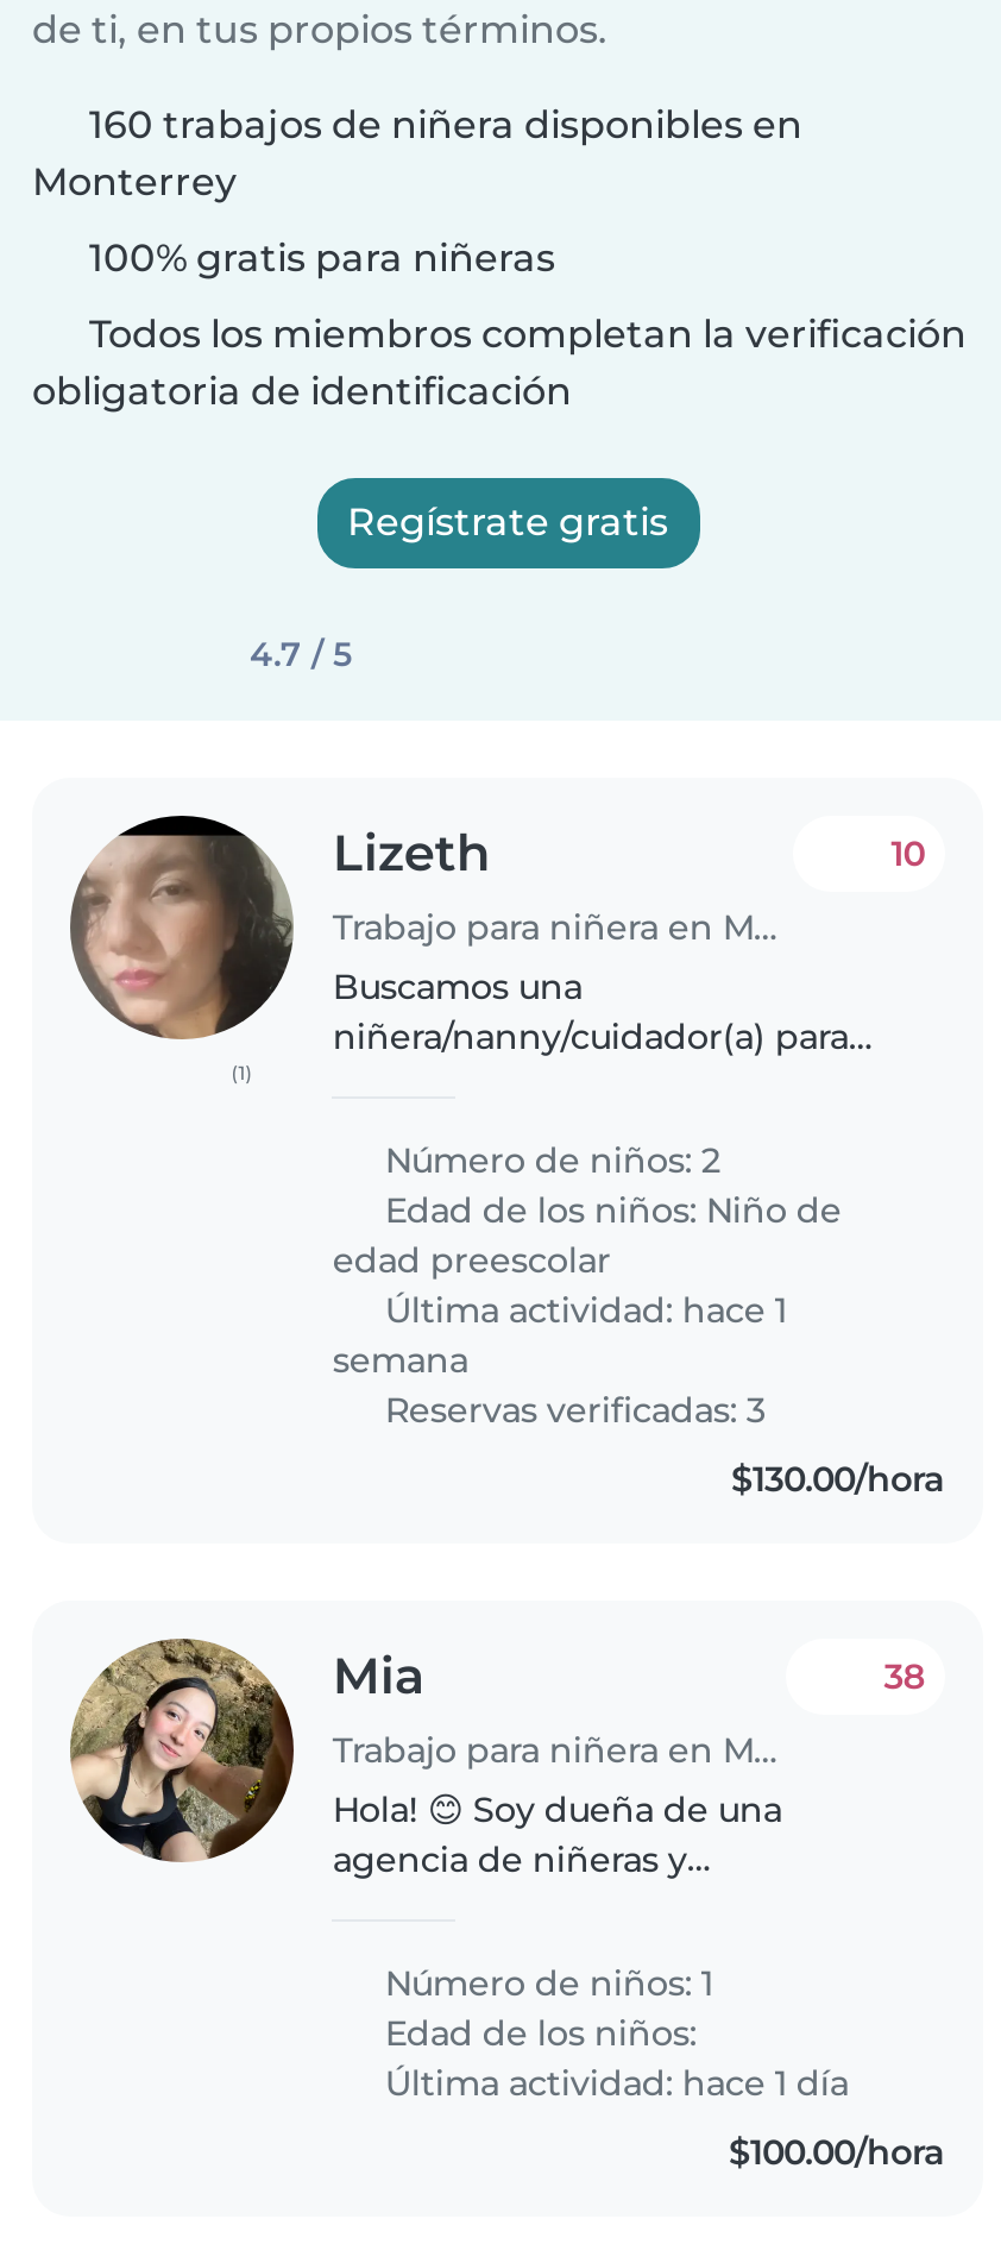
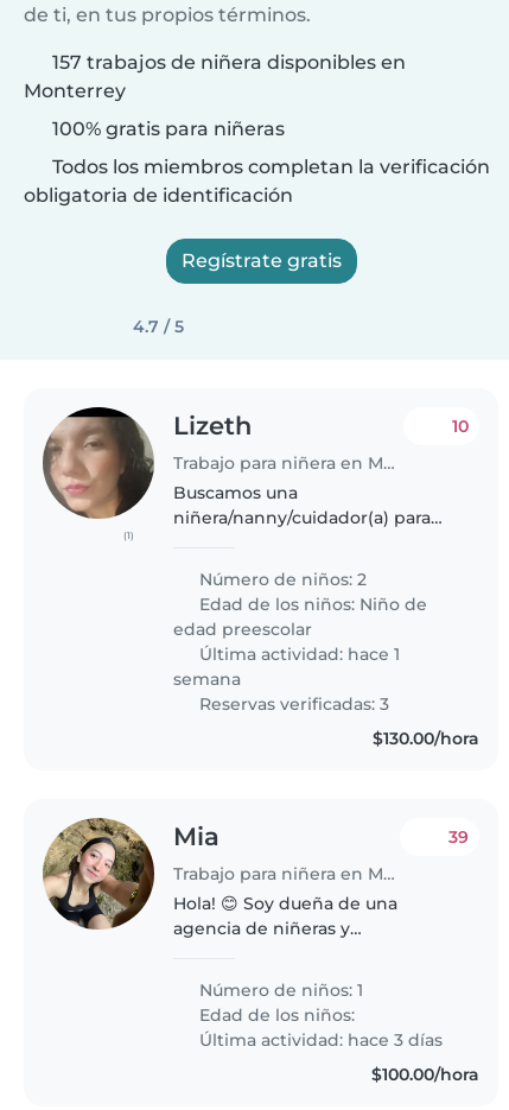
- 160 trabajos de niñera disponibles en
+ 157 trabajos de niñera disponibles en

- 38
+ 39

- Última actividad: hace 1 día
+ Última actividad: hace 3 días
